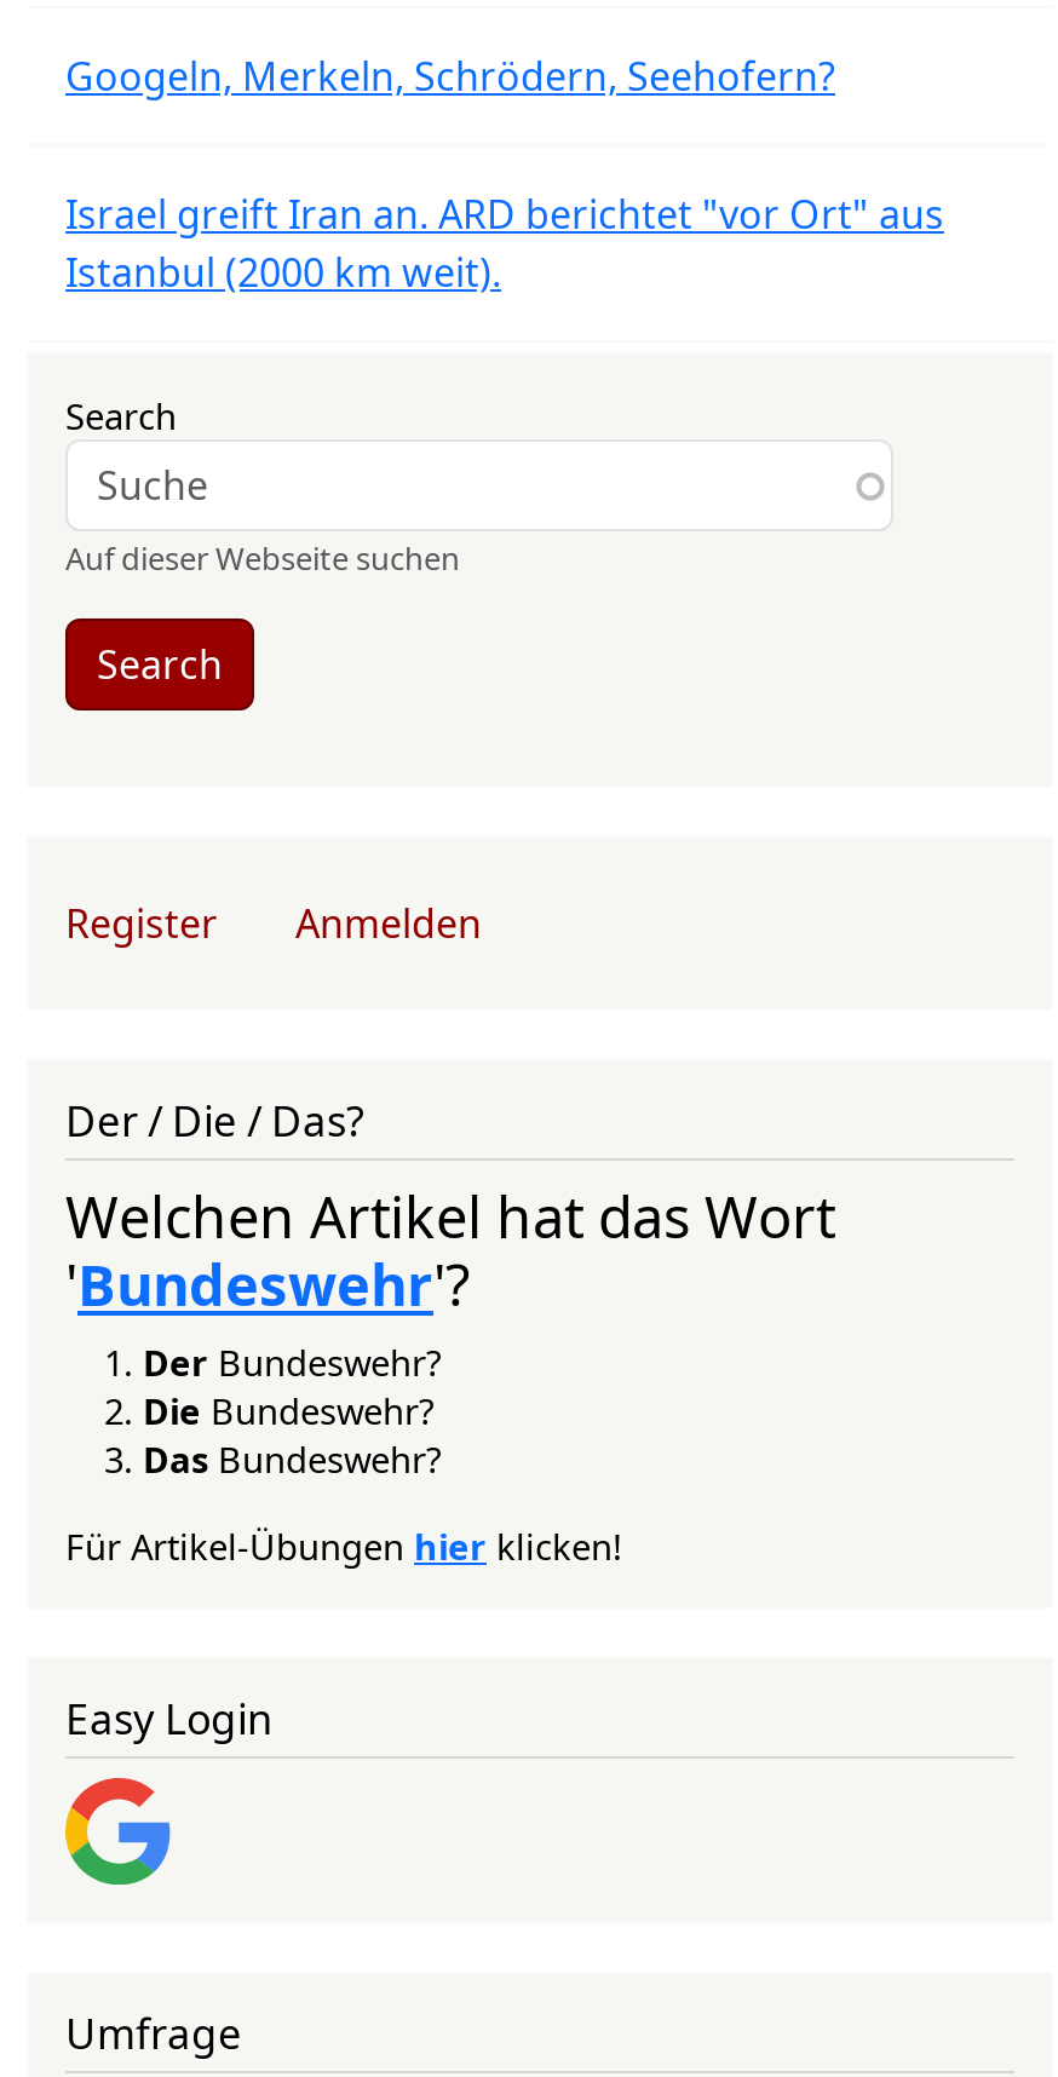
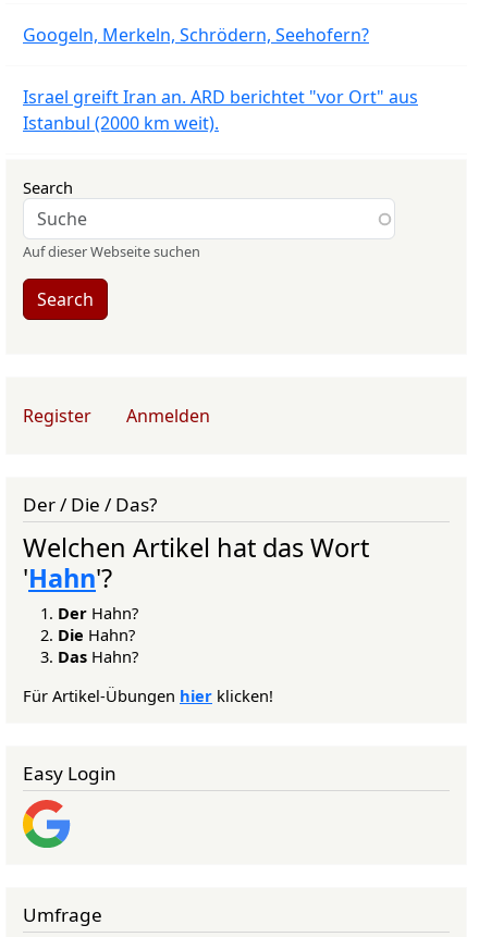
- 'Bundeswehr'?
- Der Bundeswehr?
- Die Bundeswehr?
- Das Bundeswehr?
+ 'Hahn'?
+ Der Hahn?
+ Die Hahn?
+ Das Hahn?
